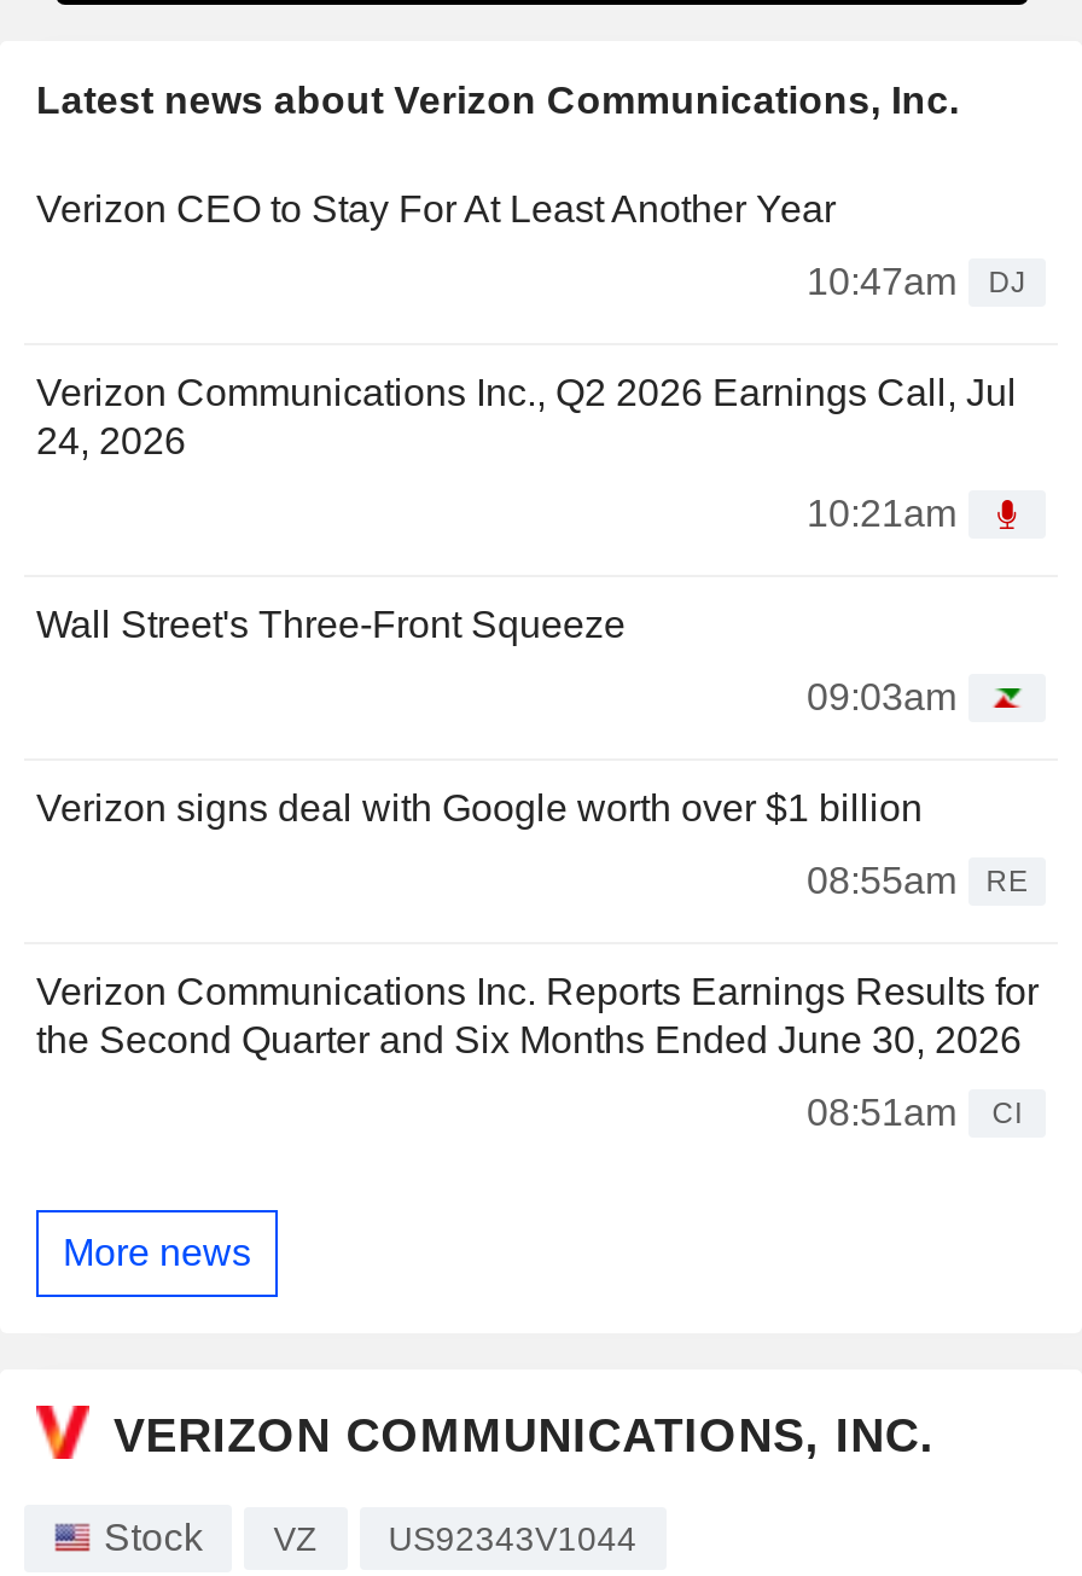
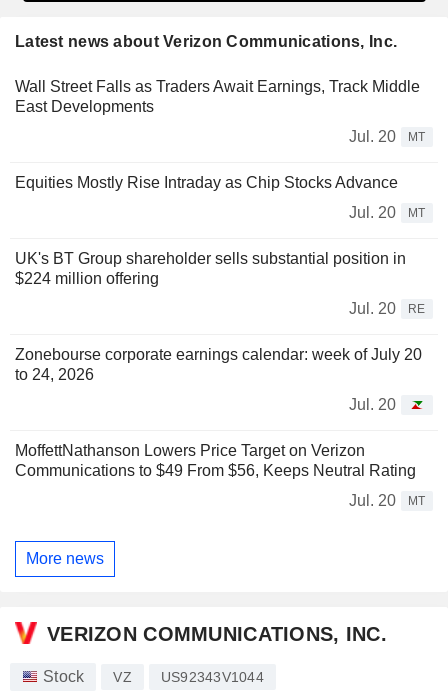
- Verizon CEO to Stay For At Least Another Year
- 10:47am
- DJ
- Verizon Communications Inc., Q2 2026 Earnings Call, Jul
- 24, 2026
- 10:21am
- Wall Street's Three-Front Squeeze
- 09:03am
- Verizon signs deal with Google worth over $1 billion
- 08:55am
+ Wall Street Falls as Traders Await Earnings, Track Middle
+ East Developments
+ Jul. 20
+ MT
+ Equities Mostly Rise Intraday as Chip Stocks Advance
+ Jul. 20
+ MT
+ UK's BT Group shareholder sells substantial position in
+ $224 million offering
+ Jul. 20

moved up: RE

- Verizon Communications Inc. Reports Earnings Results for
- the Second Quarter and Six Months Ended June 30, 2026
- 08:51am
- CI
+ Zonebourse corporate earnings calendar: week of July 20
+ to 24, 2026
+ Jul. 20
+ MoffettNathanson Lowers Price Target on Verizon
+ Communications to $49 From $56, Keeps Neutral Rating
+ Jul. 20
+ MT
